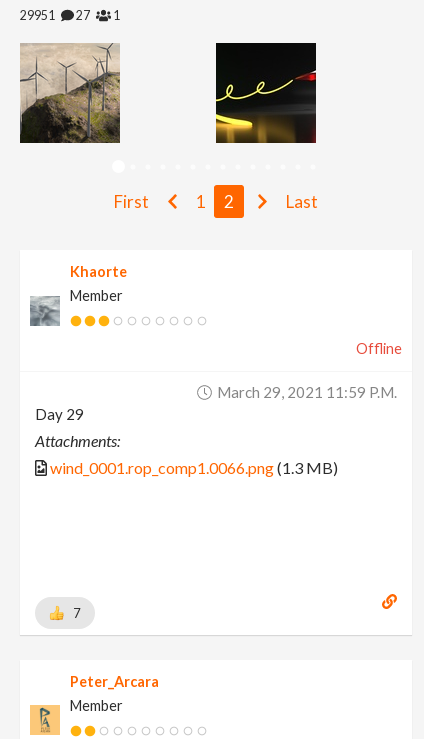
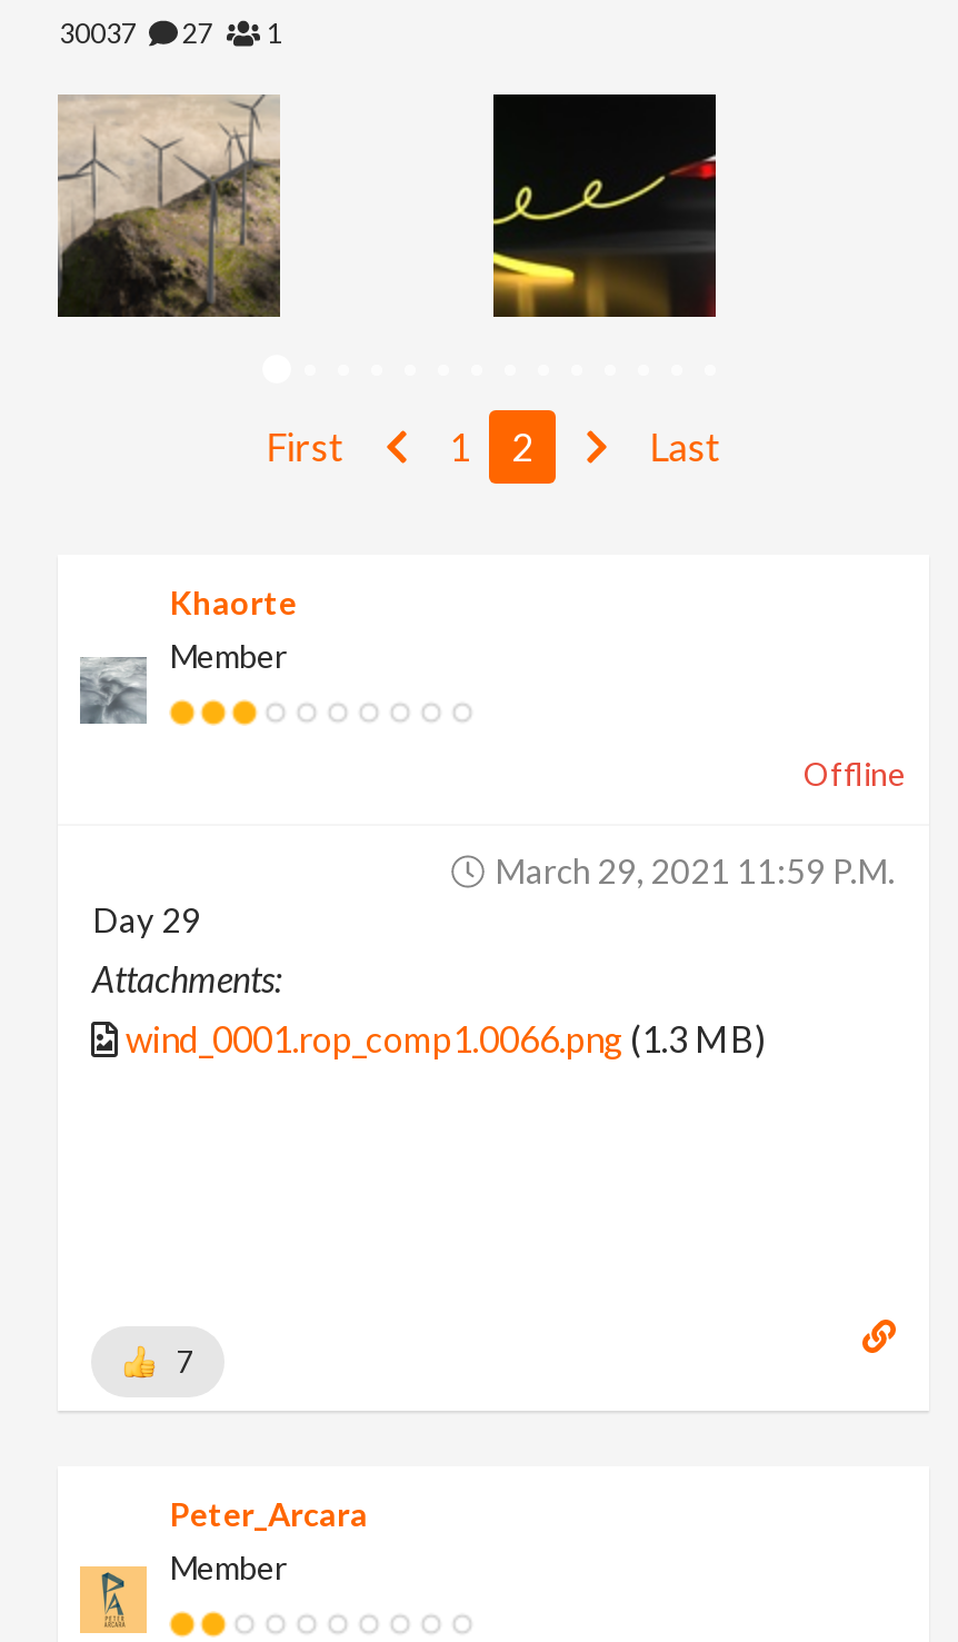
- 29951 27 1
+ 30037 27 1
